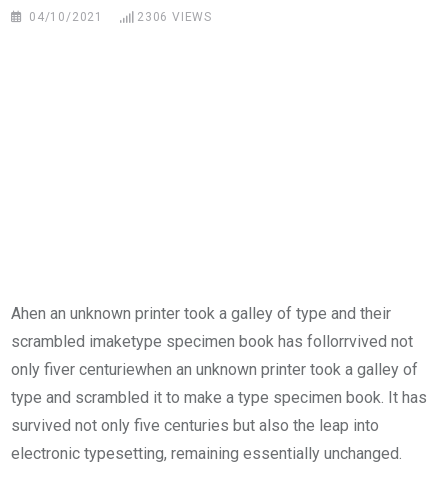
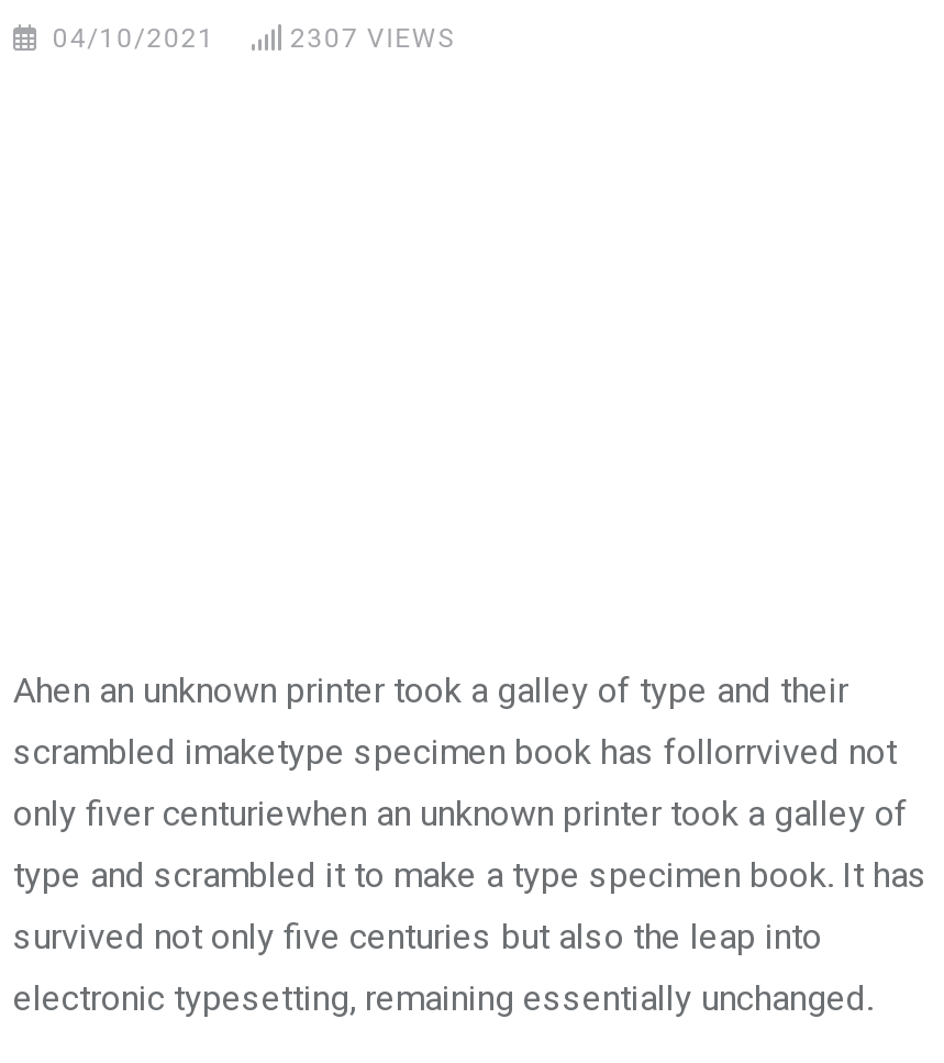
- 2306 VIEWS
+ 2307 VIEWS
